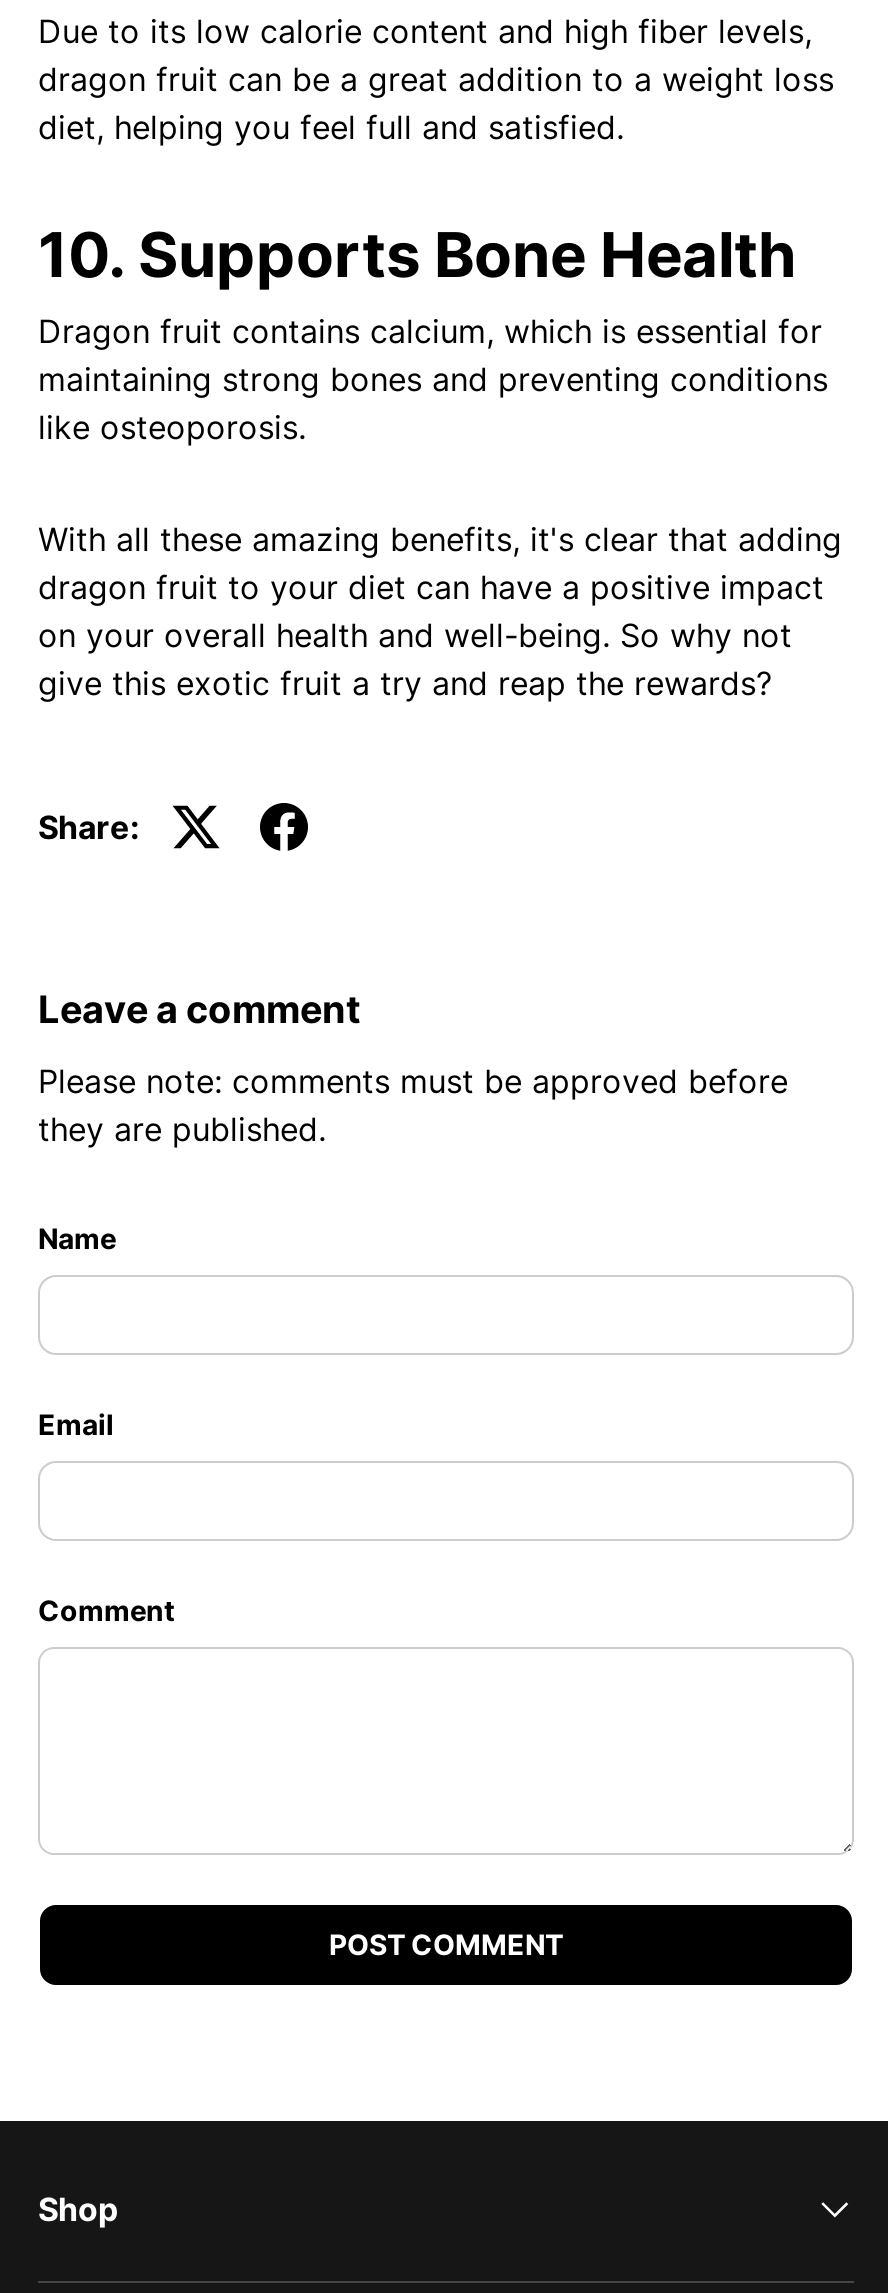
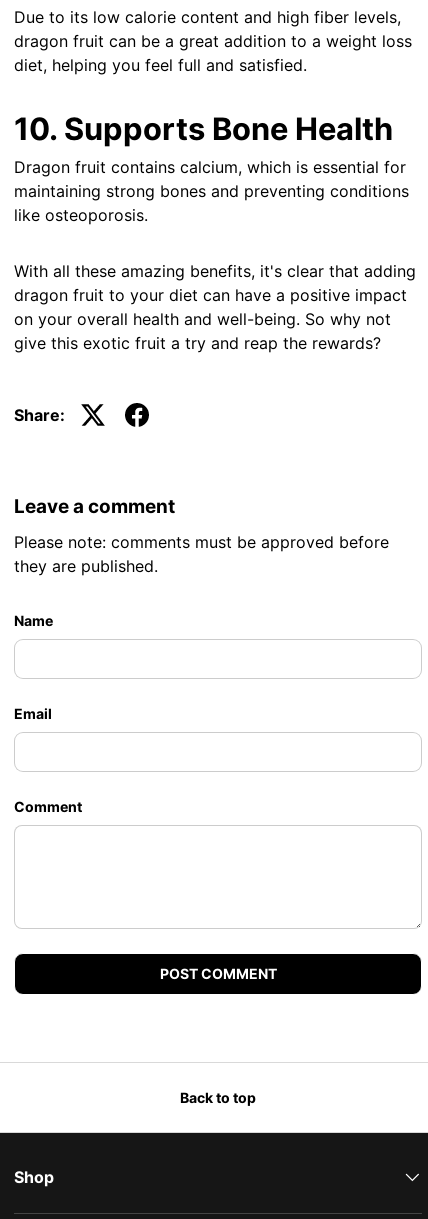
+ Back to top
